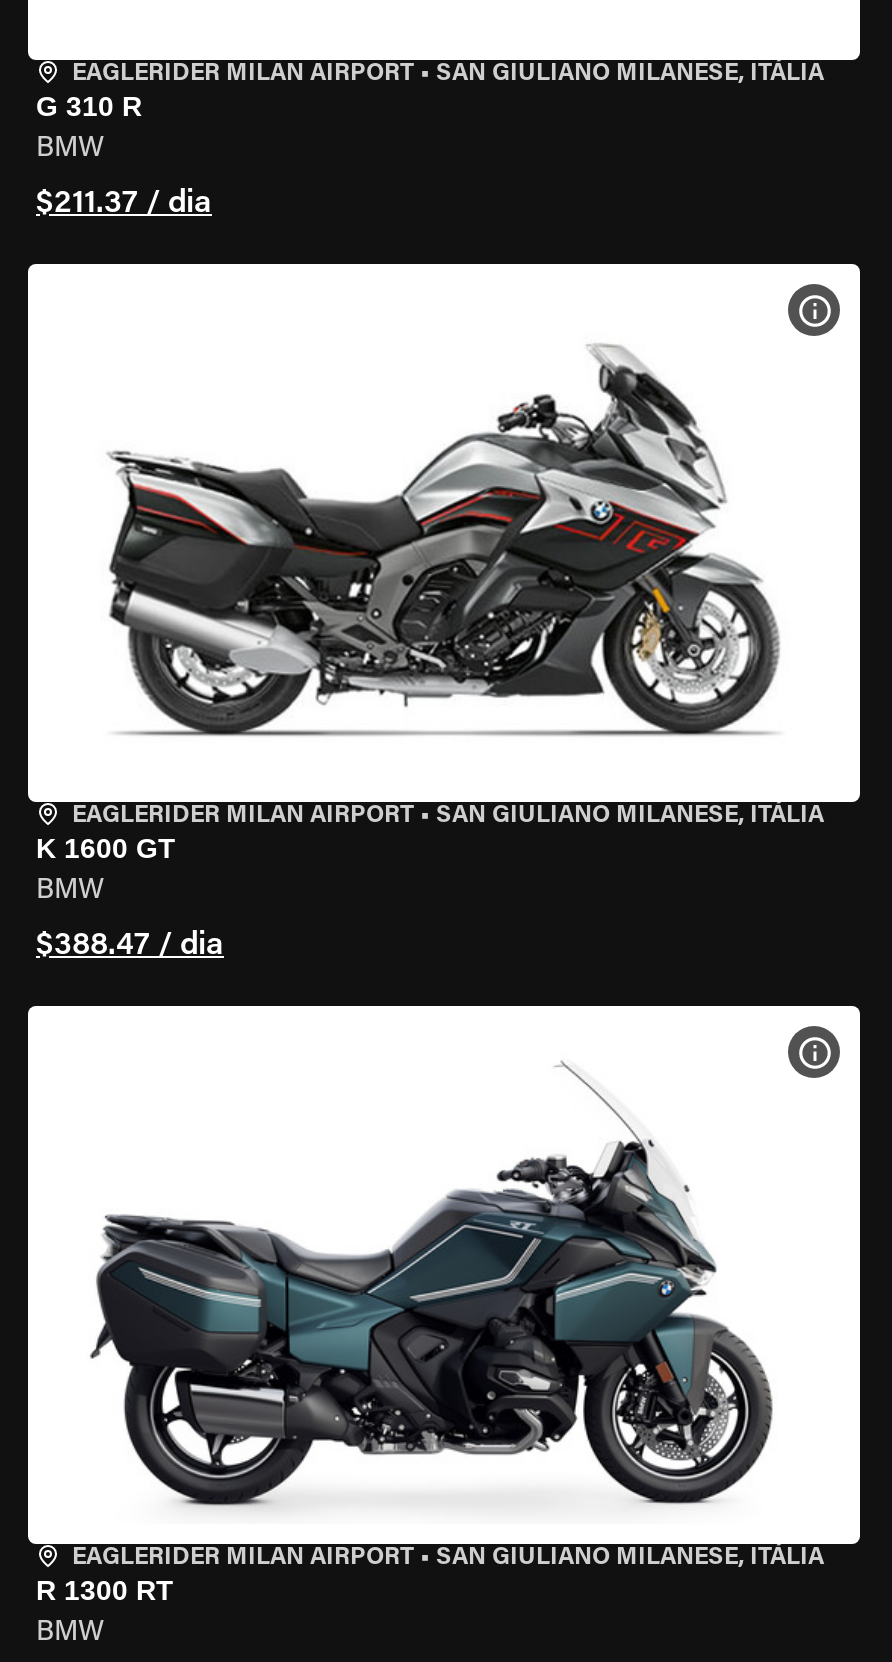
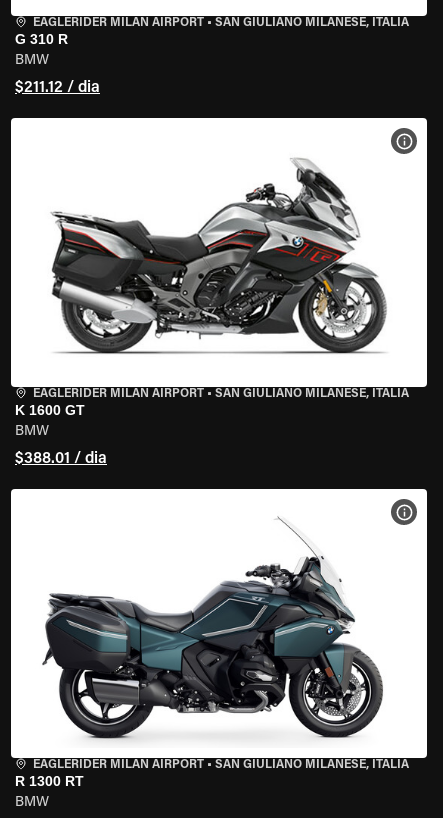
- $211.37 / dia
+ $211.12 / dia

- $388.47 / dia
+ $388.01 / dia
